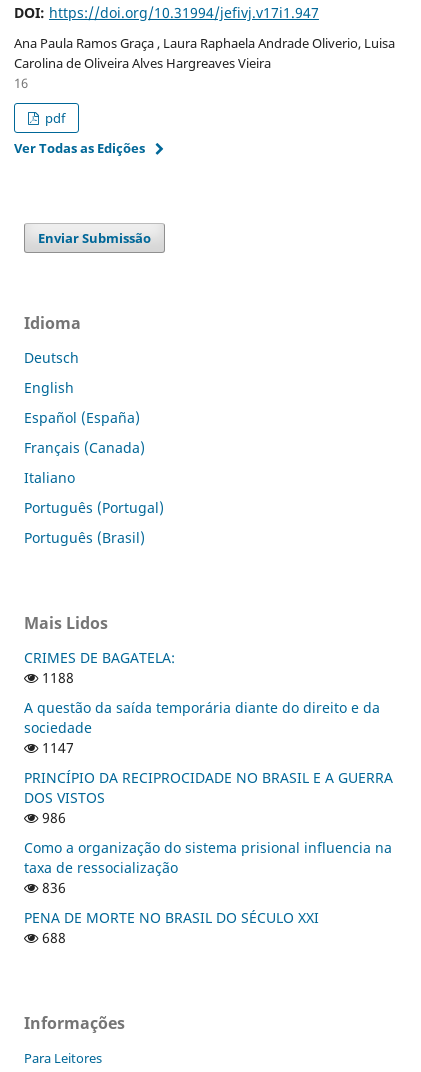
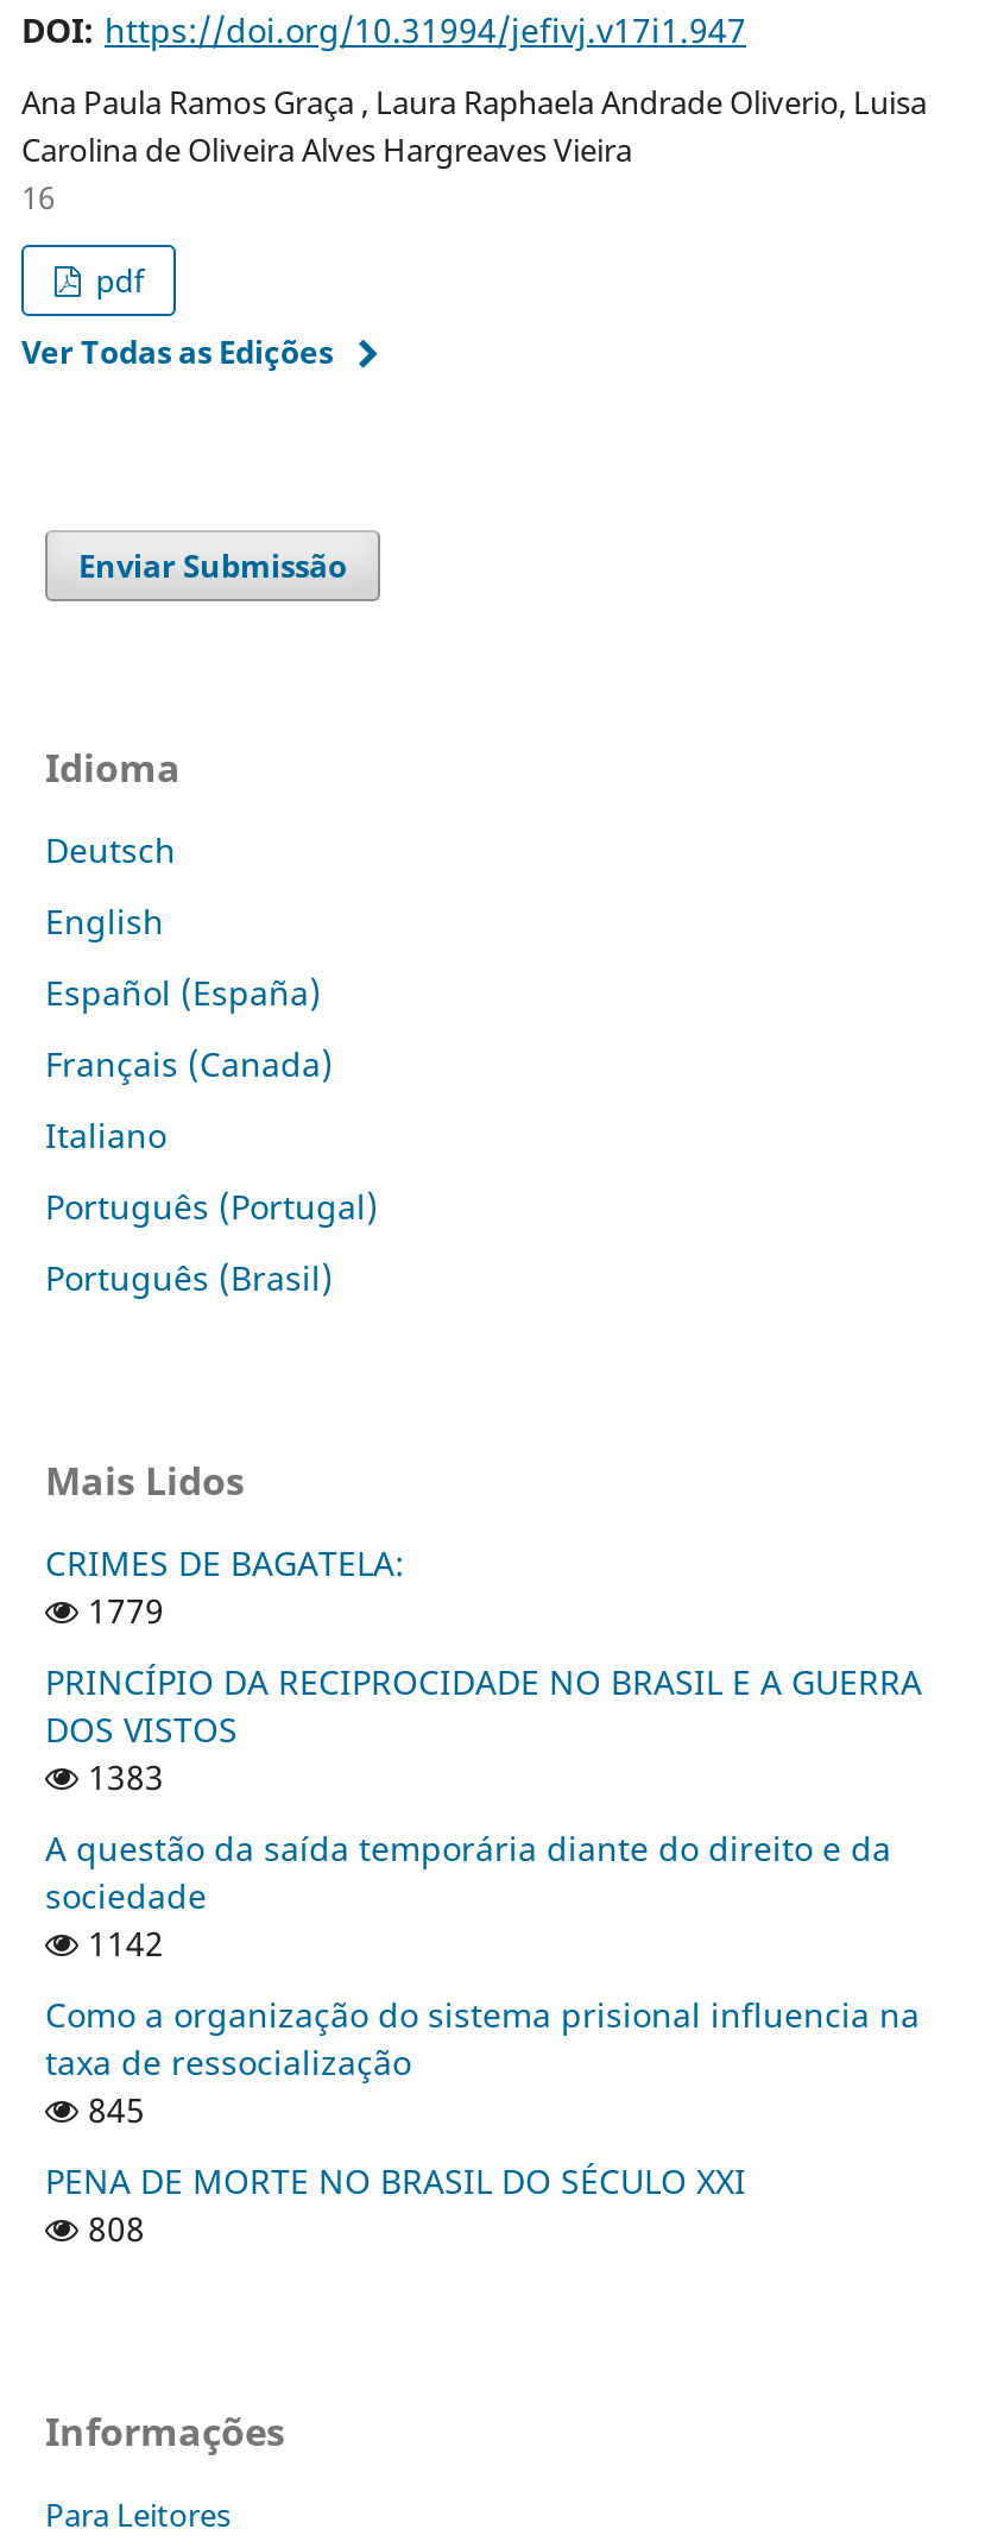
- 1188
+ 1779
+ 1383

moved down: A questão da saída temporária diante do direito e da | sociedade

- 1147
- 986
+ 1142

moved up: PRINCÍPIO DA RECIPROCIDADE NO BRASIL E A GUERRA | DOS VISTOS

- 836
+ 845

- 688
+ 808
